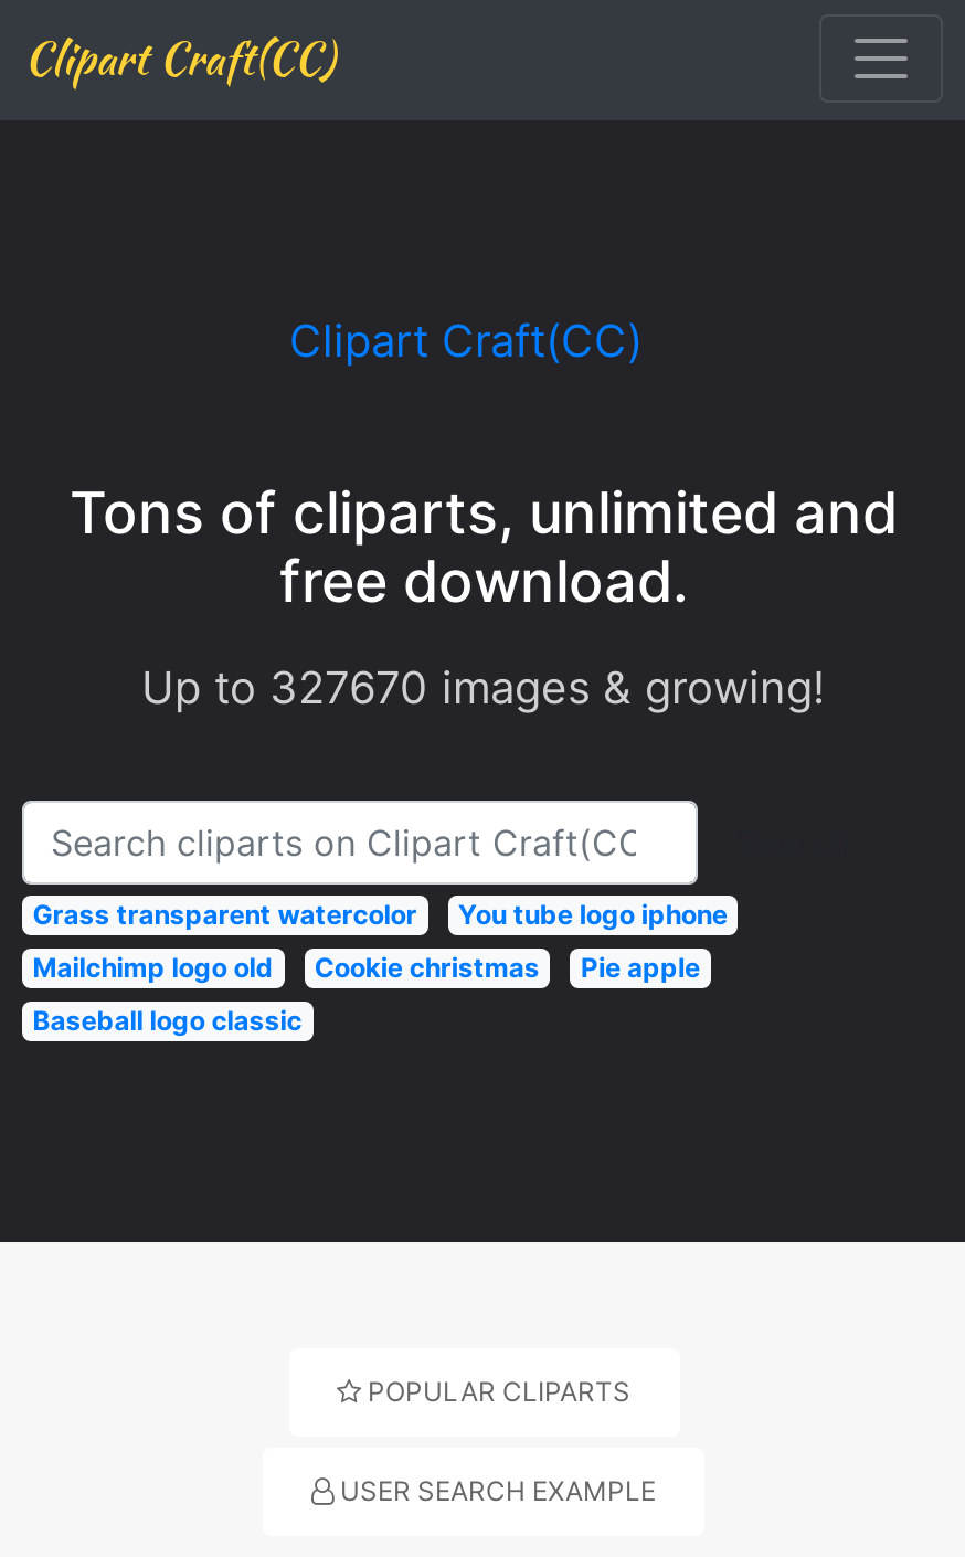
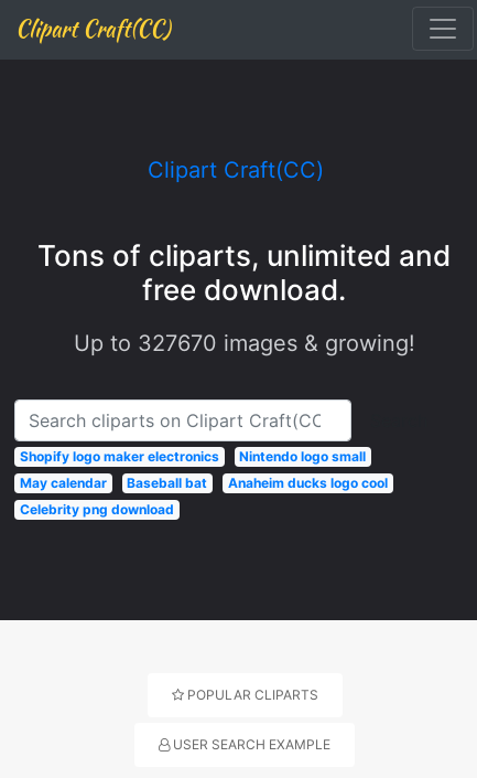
- Grass transparent watercolor
- You tube logo iphone
+ Shopify logo maker electronics
+ Nintendo logo small

- Mailchimp logo old
- Cookie christmas
- Pie apple
+ May calendar
+ Baseball bat
+ Anaheim ducks logo cool

- Baseball logo classic
+ Celebrity png download
